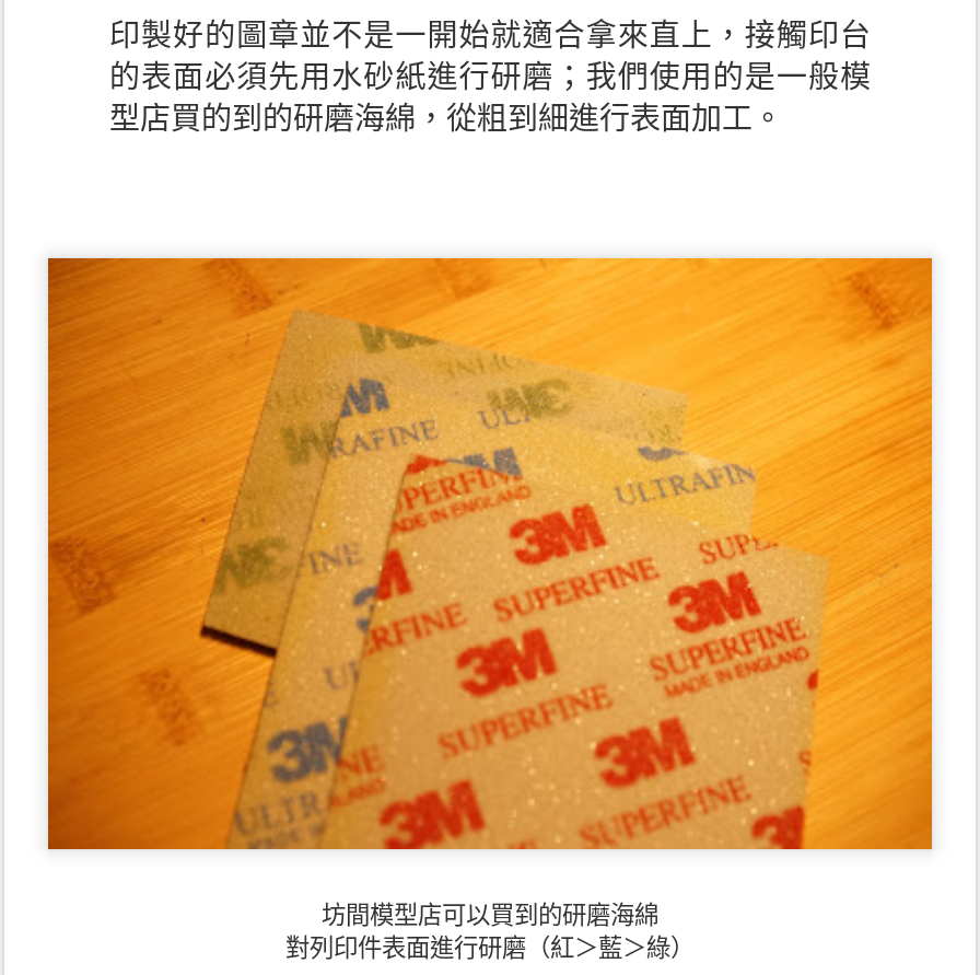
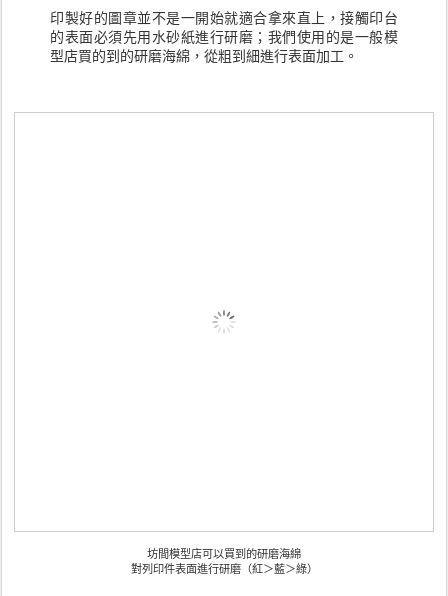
- [image]
